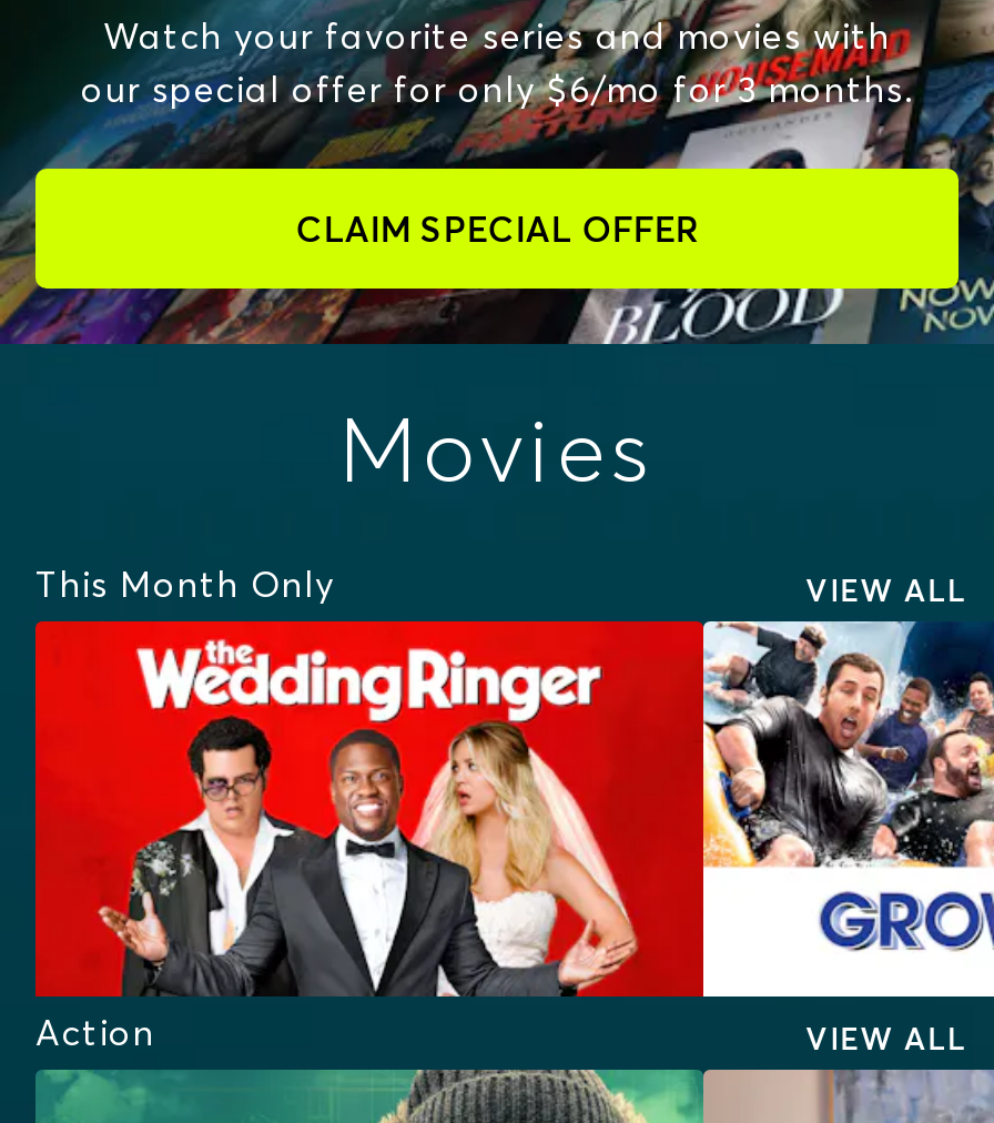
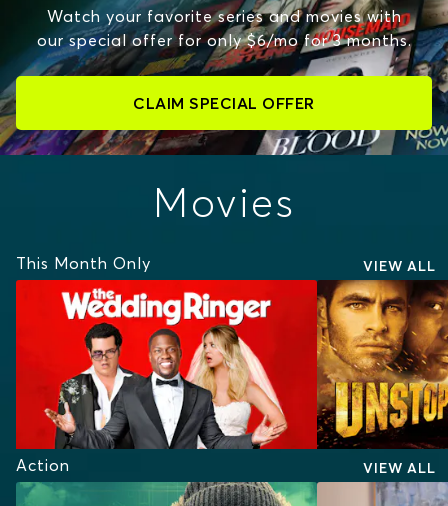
- [image]
+ [image]
